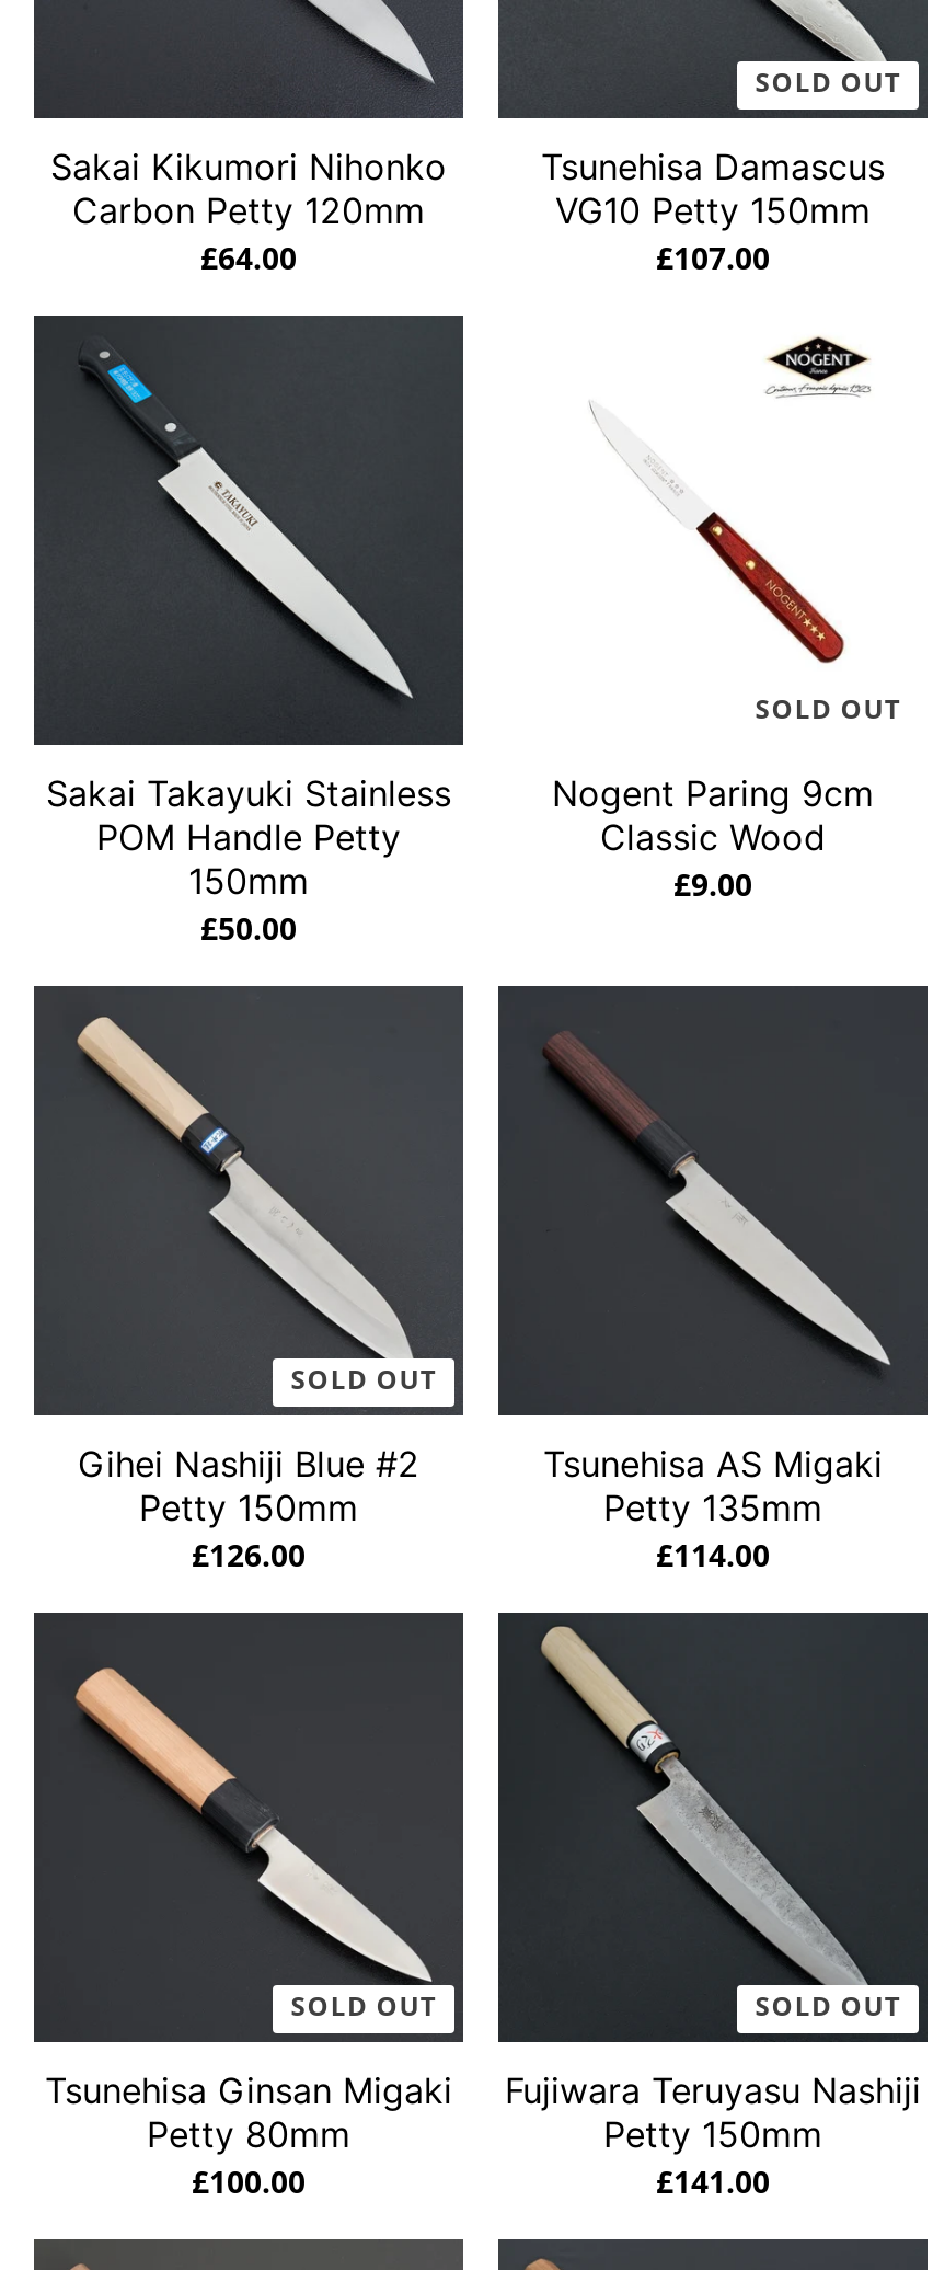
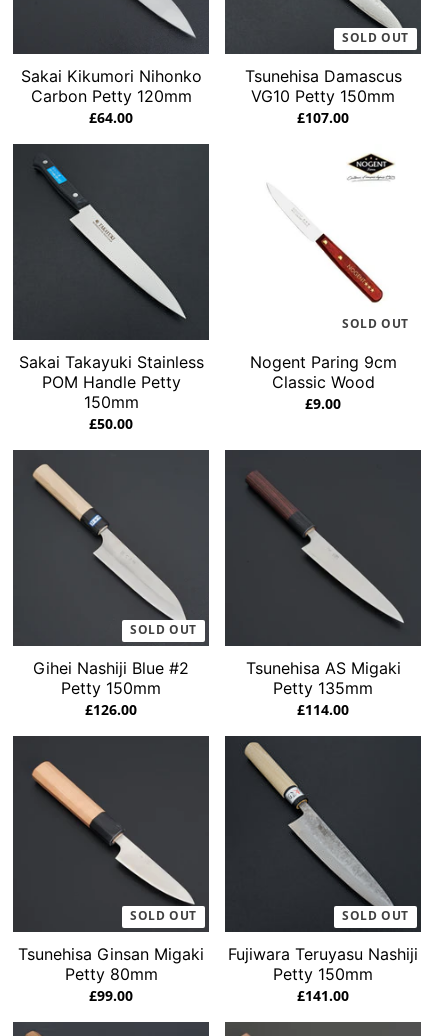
- £100.00
+ £99.00
